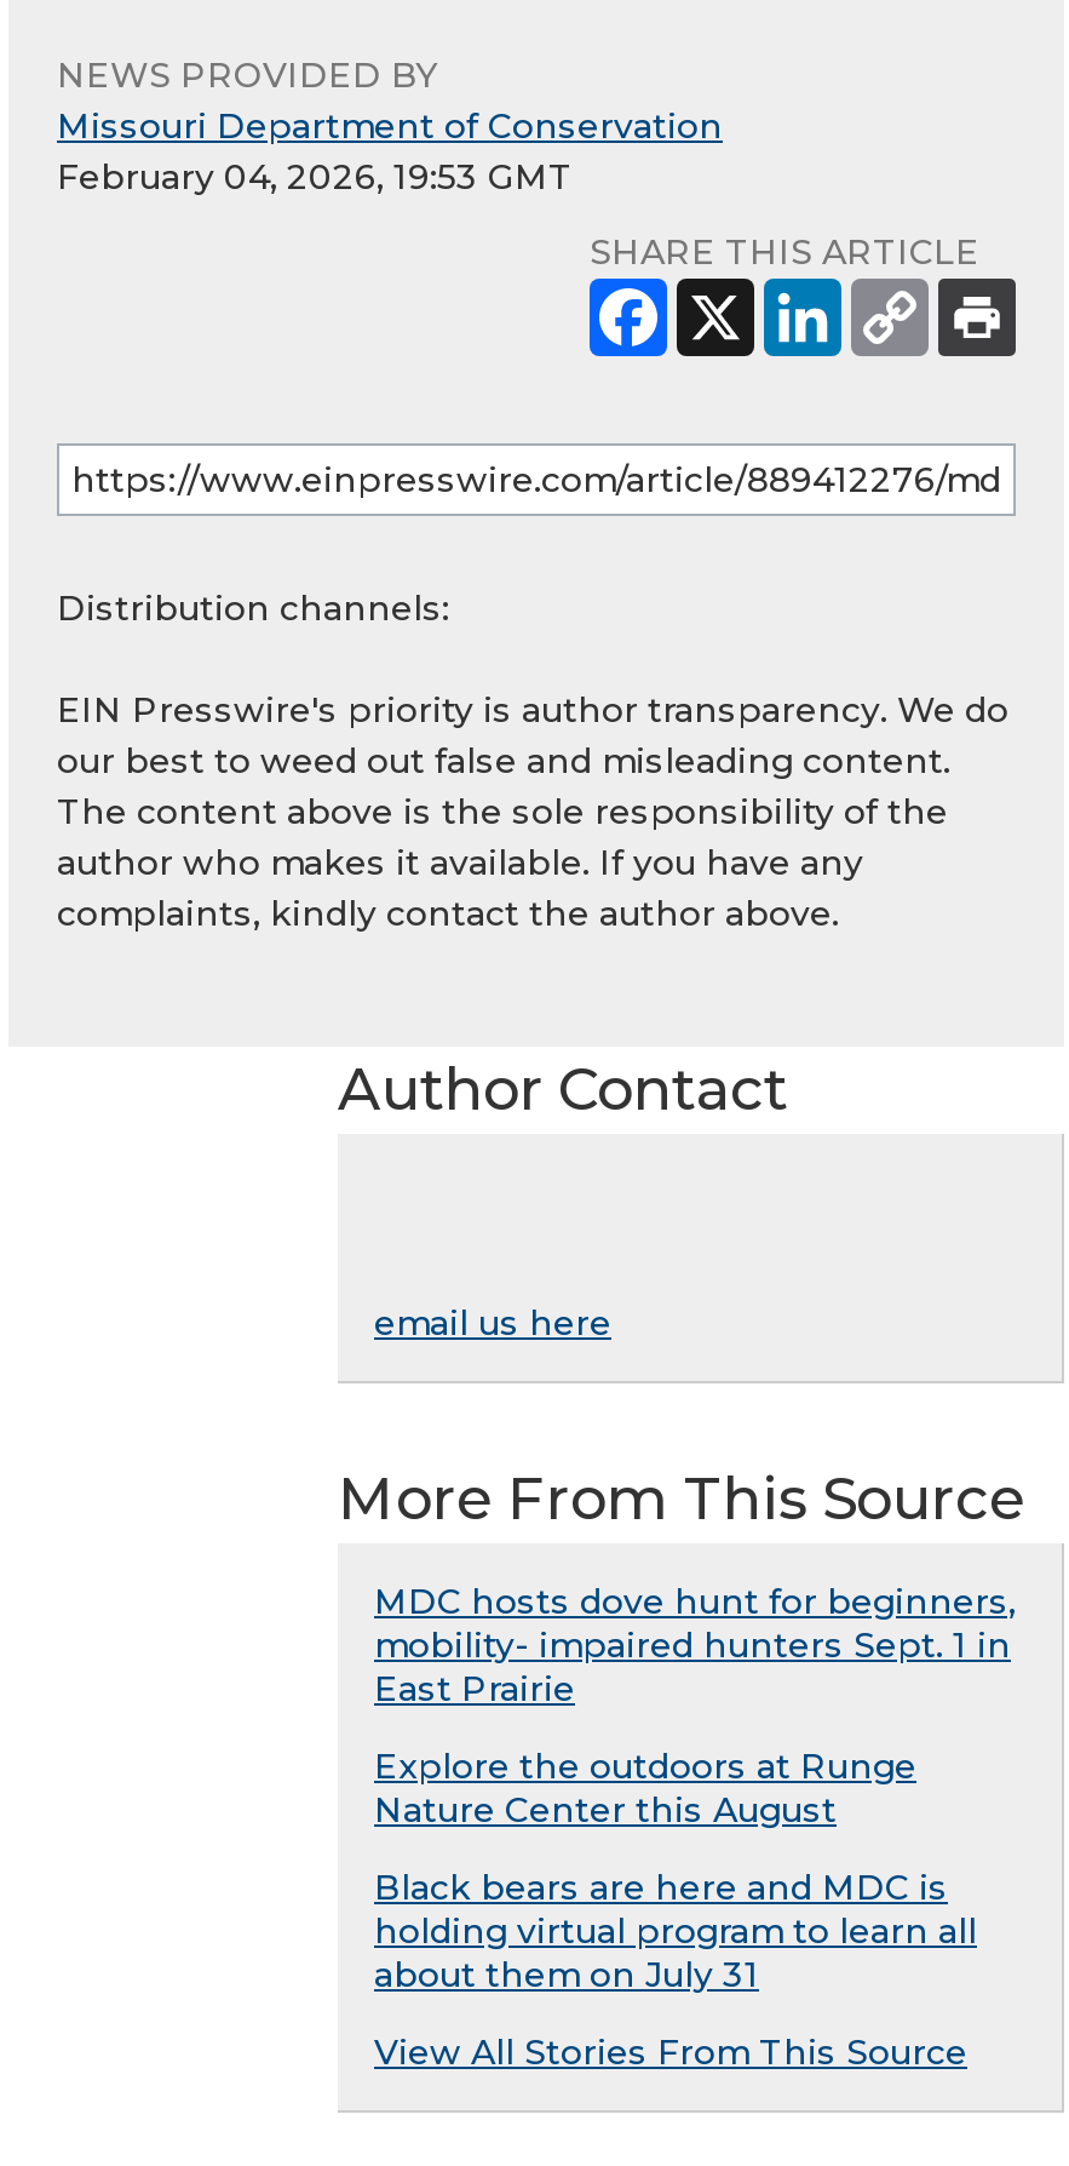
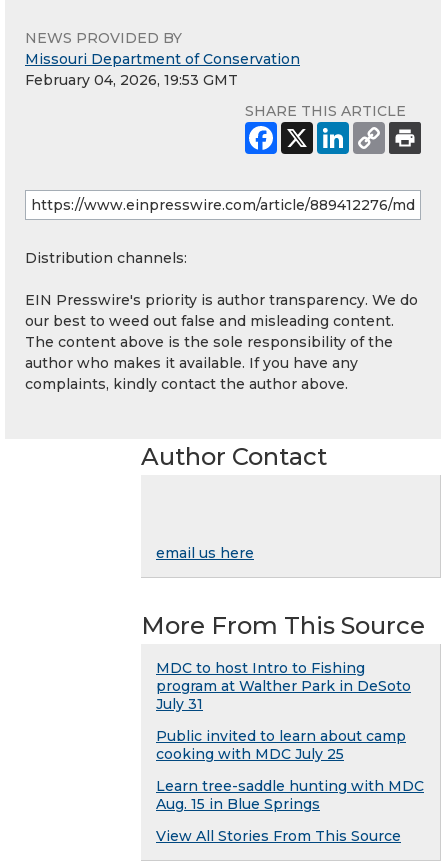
- MDC hosts dove hunt for beginners,
- mobility- impaired hunters Sept. 1 in
- East Prairie
+ MDC to host Intro to Fishing
+ program at Walther Park in DeSoto
+ July 31

- Explore the outdoors at Runge
- Nature Center this August
+ Public invited to learn about camp
+ cooking with MDC July 25

- Black bears are here and MDC is
- holding virtual program to learn all
- about them on July 31
+ Learn tree-saddle hunting with MDC
+ Aug. 15 in Blue Springs
